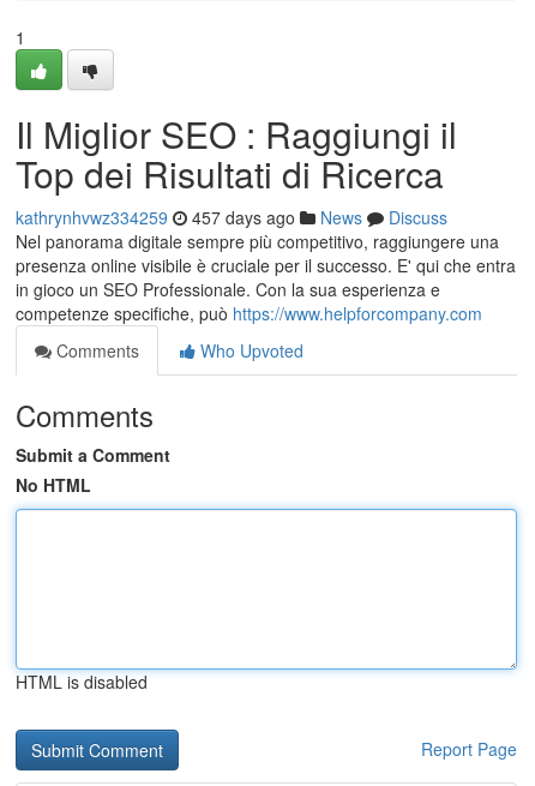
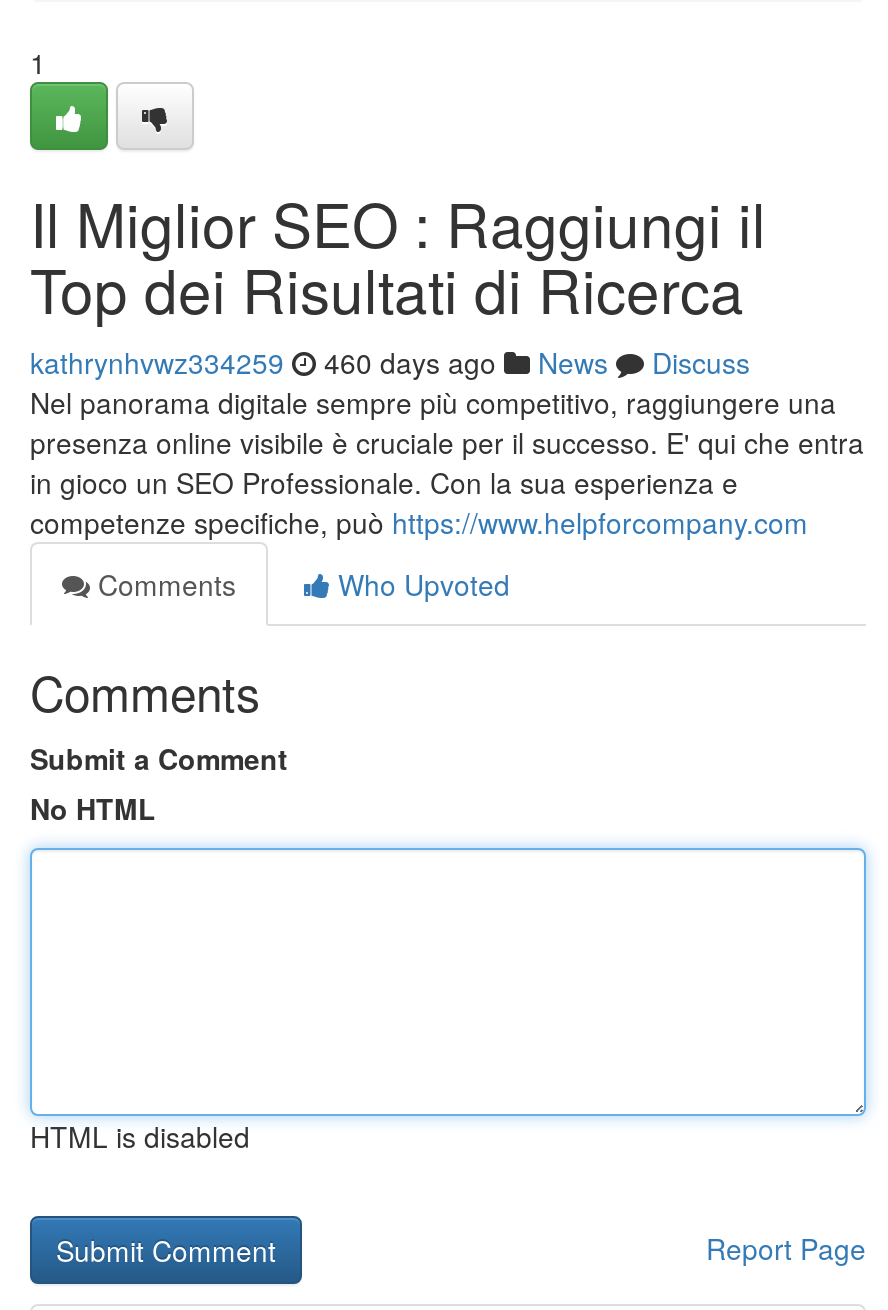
- kathrynhvwz334259 457 days ago News Discuss
+ kathrynhvwz334259 460 days ago News Discuss
